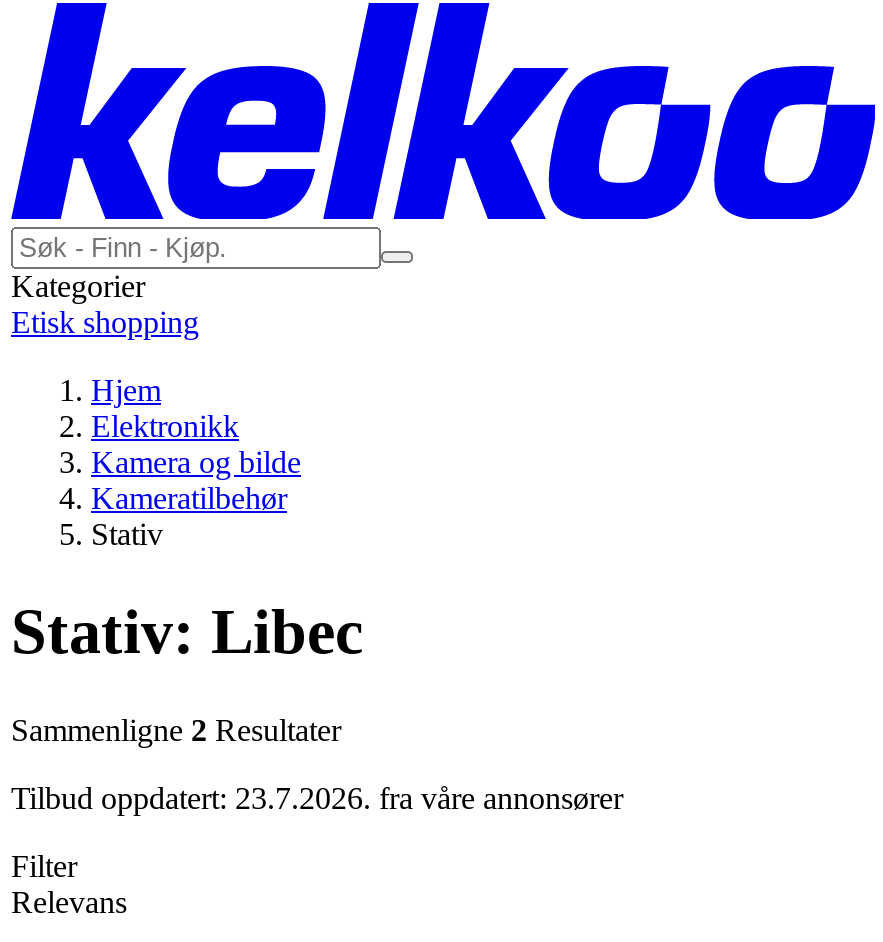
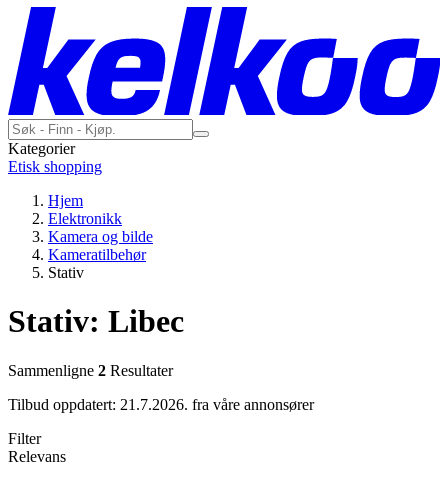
- Tilbud oppdatert: 23.7.2026. fra våre annonsører
+ Tilbud oppdatert: 21.7.2026. fra våre annonsører
